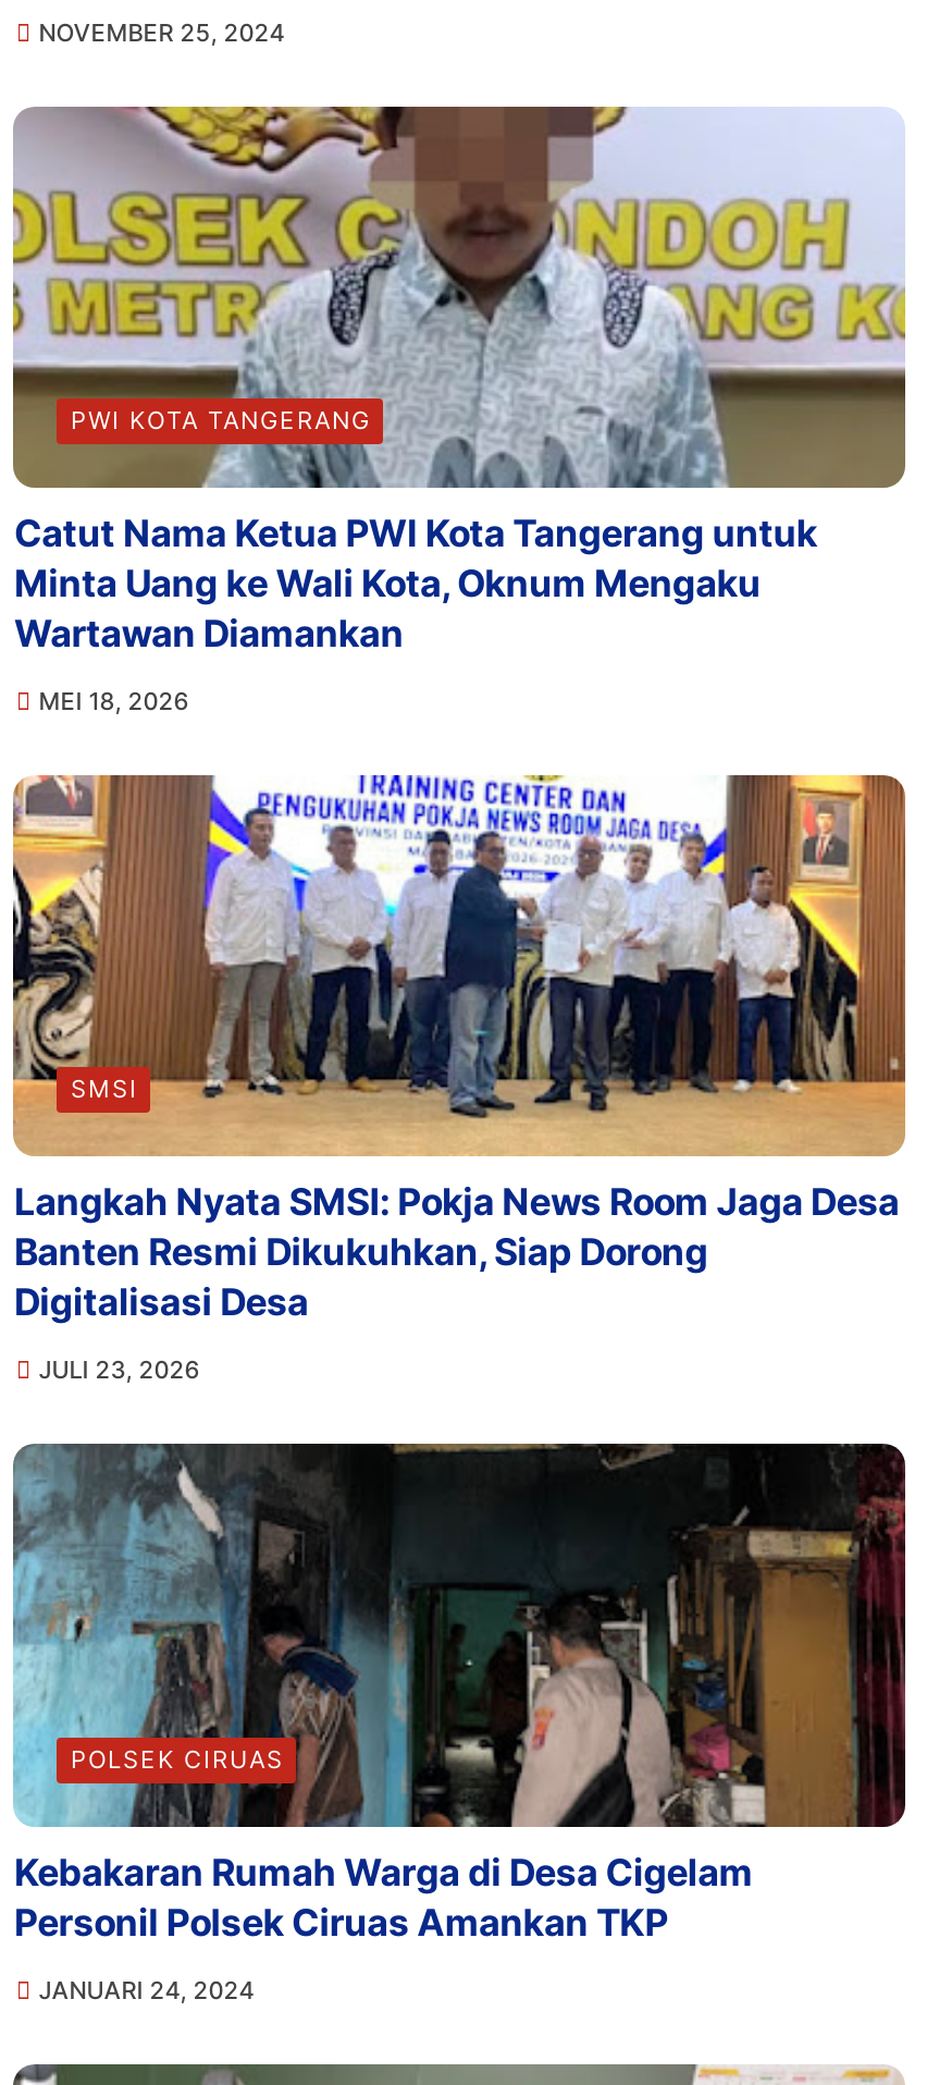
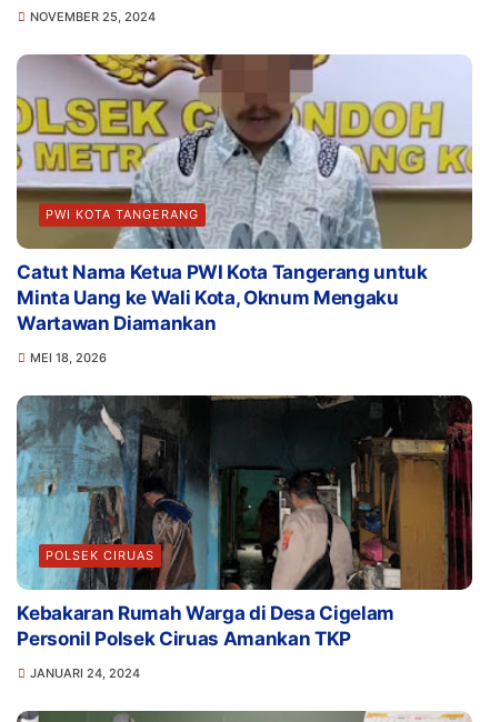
- [image]
- SMSI
- Langkah Nyata SMSI: Pokja News Room Jaga Desa
- Banten Resmi Dikukuhkan, Siap Dorong
- Digitalisasi Desa
- JULI 23, 2026
